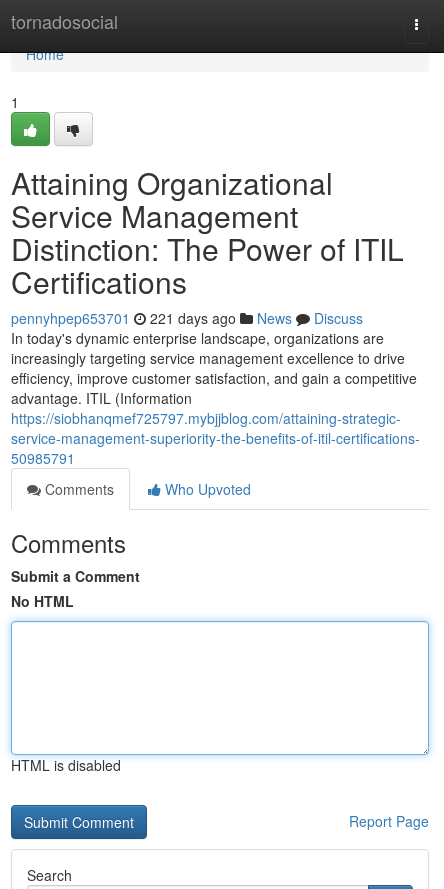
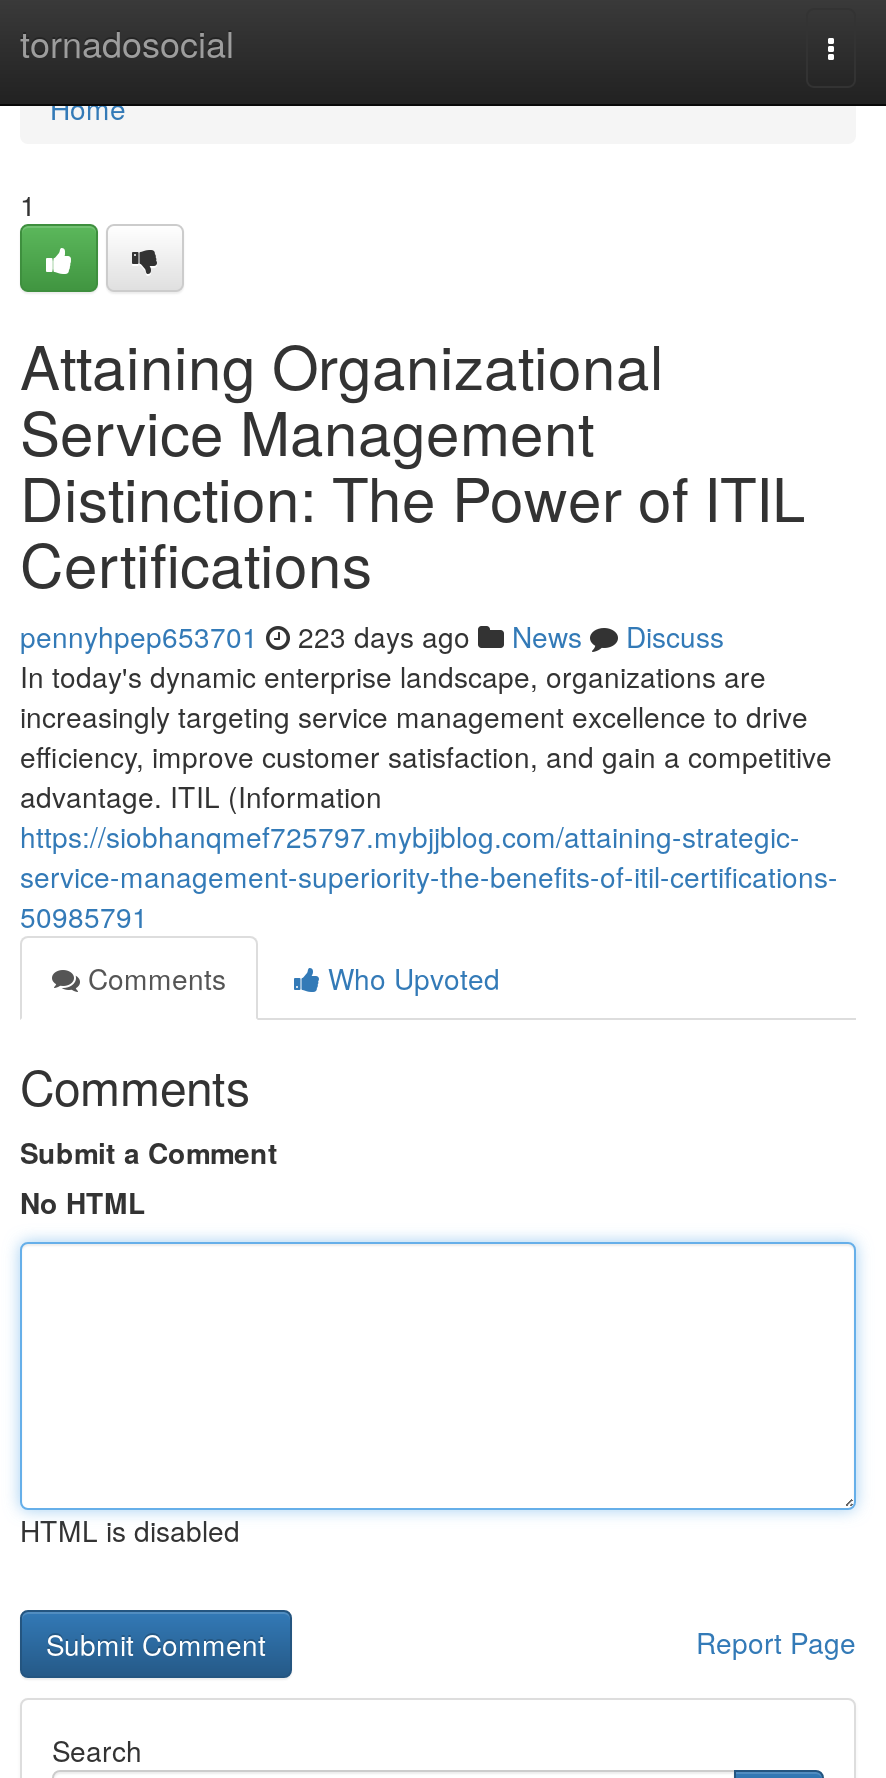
- pennyhpep653701 221 days ago News Discuss
+ pennyhpep653701 223 days ago News Discuss
